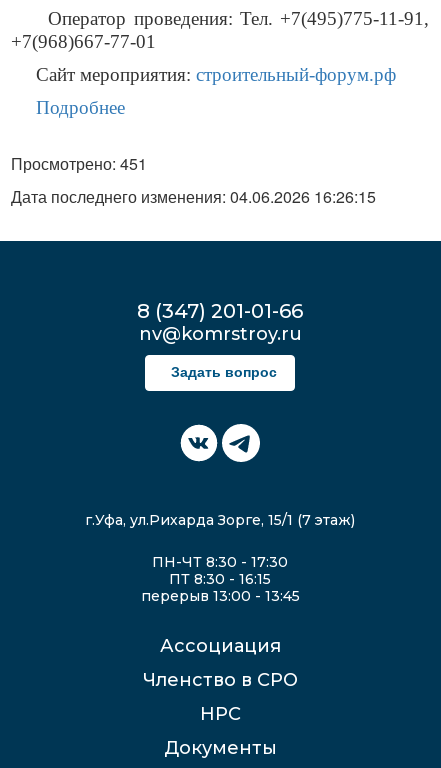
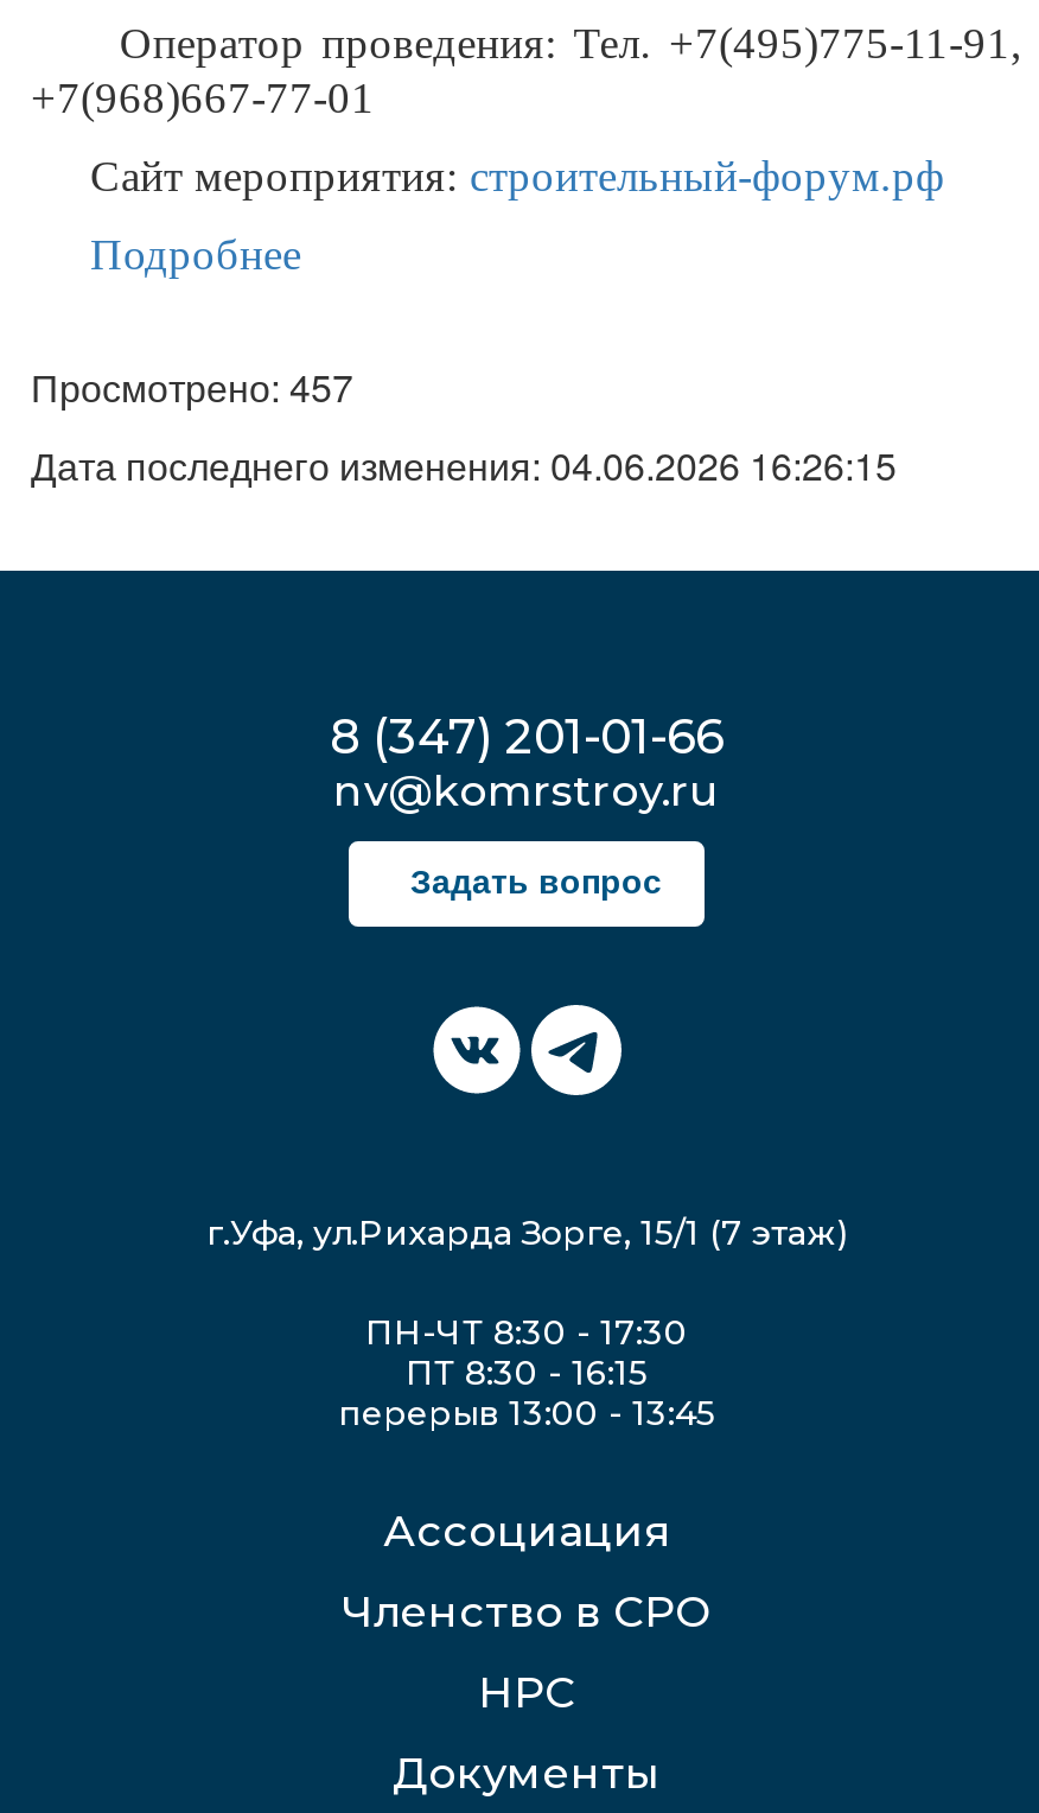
- Просмотрено: 451
+ Просмотрено: 457
